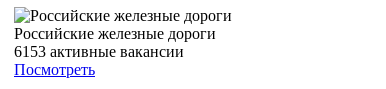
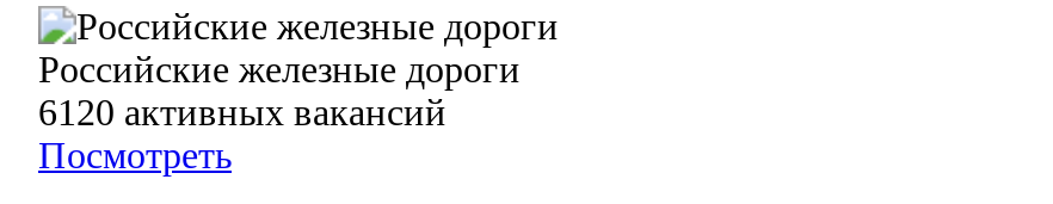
- 6153 активные вакансии
+ 6120 активных вакансий
